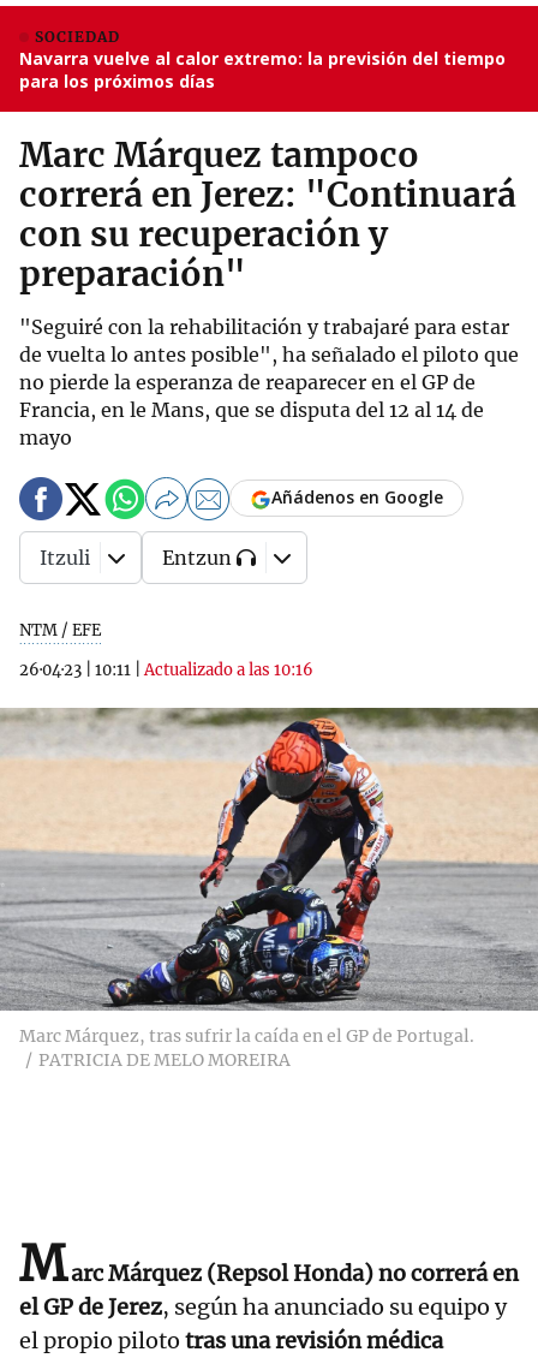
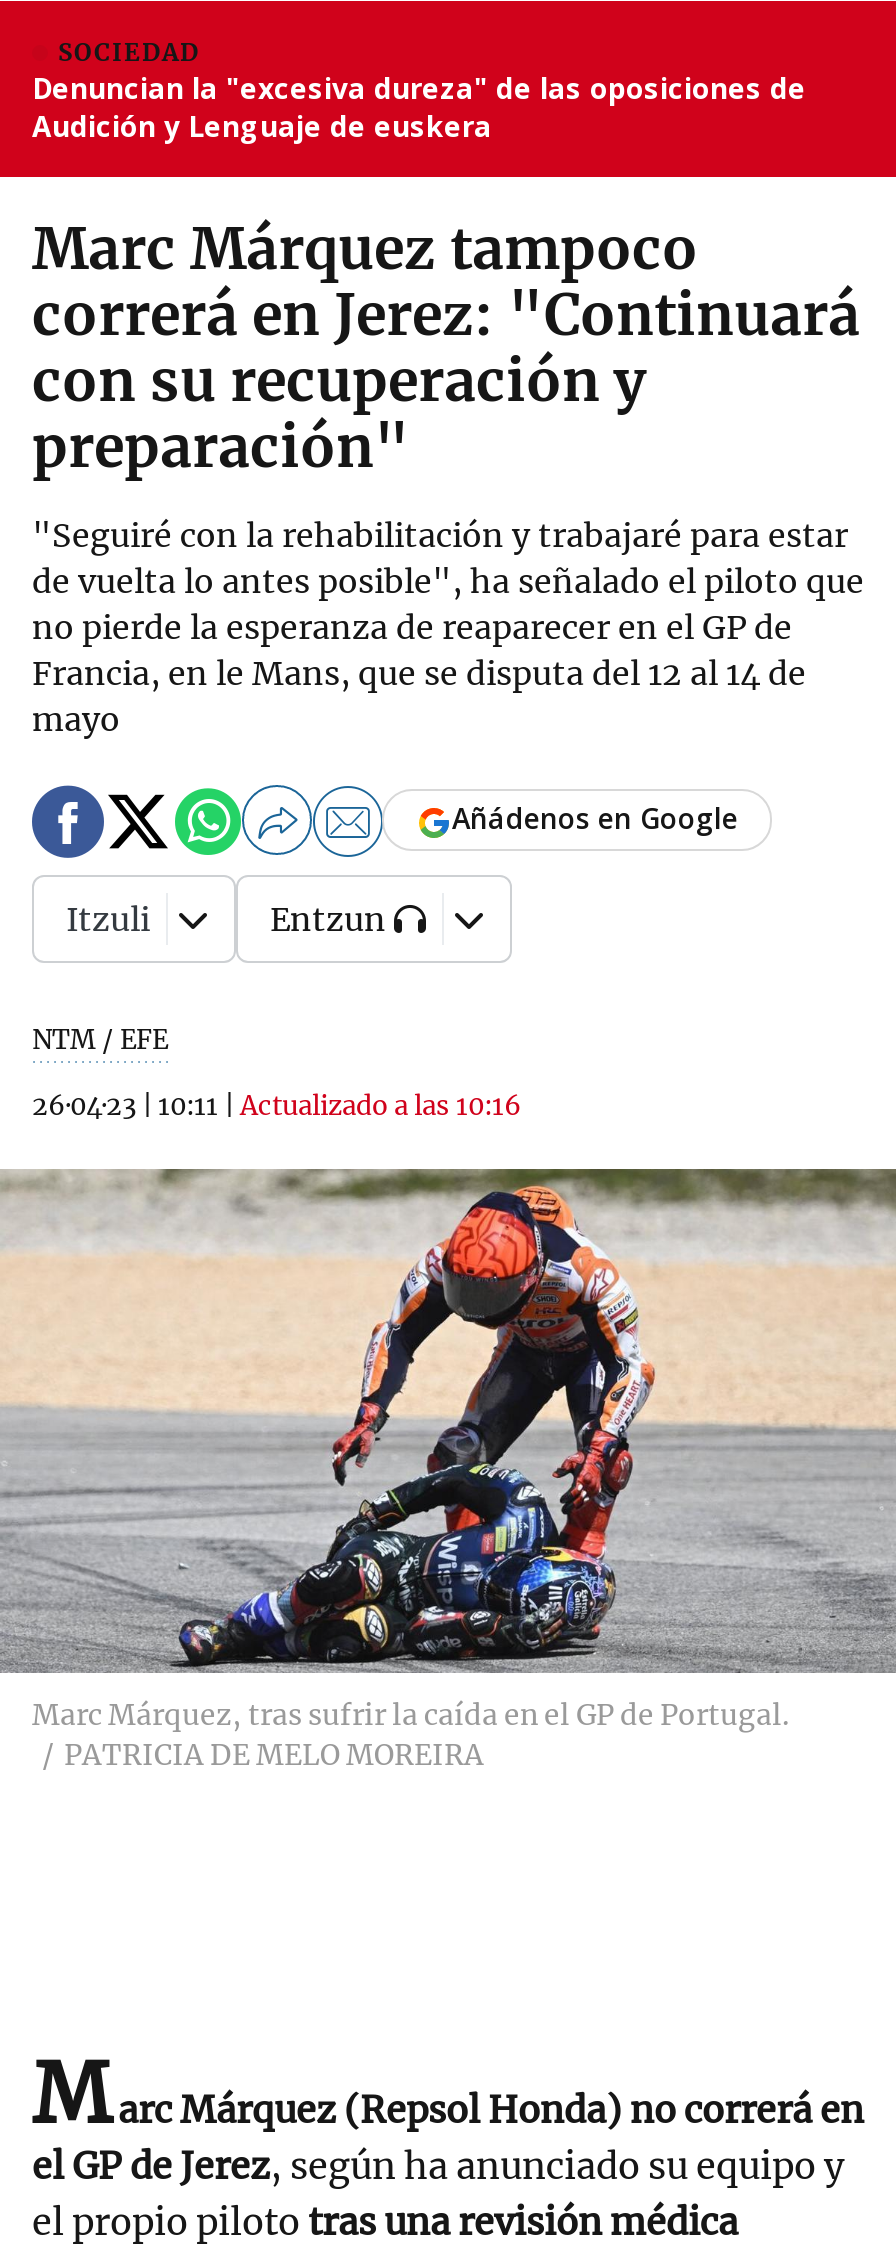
- Navarra vuelve al calor extremo: la previsión del tiempo
- para los próximos días
+ Denuncian la "excesiva dureza" de las oposiciones de
+ Audición y Lenguaje de euskera
